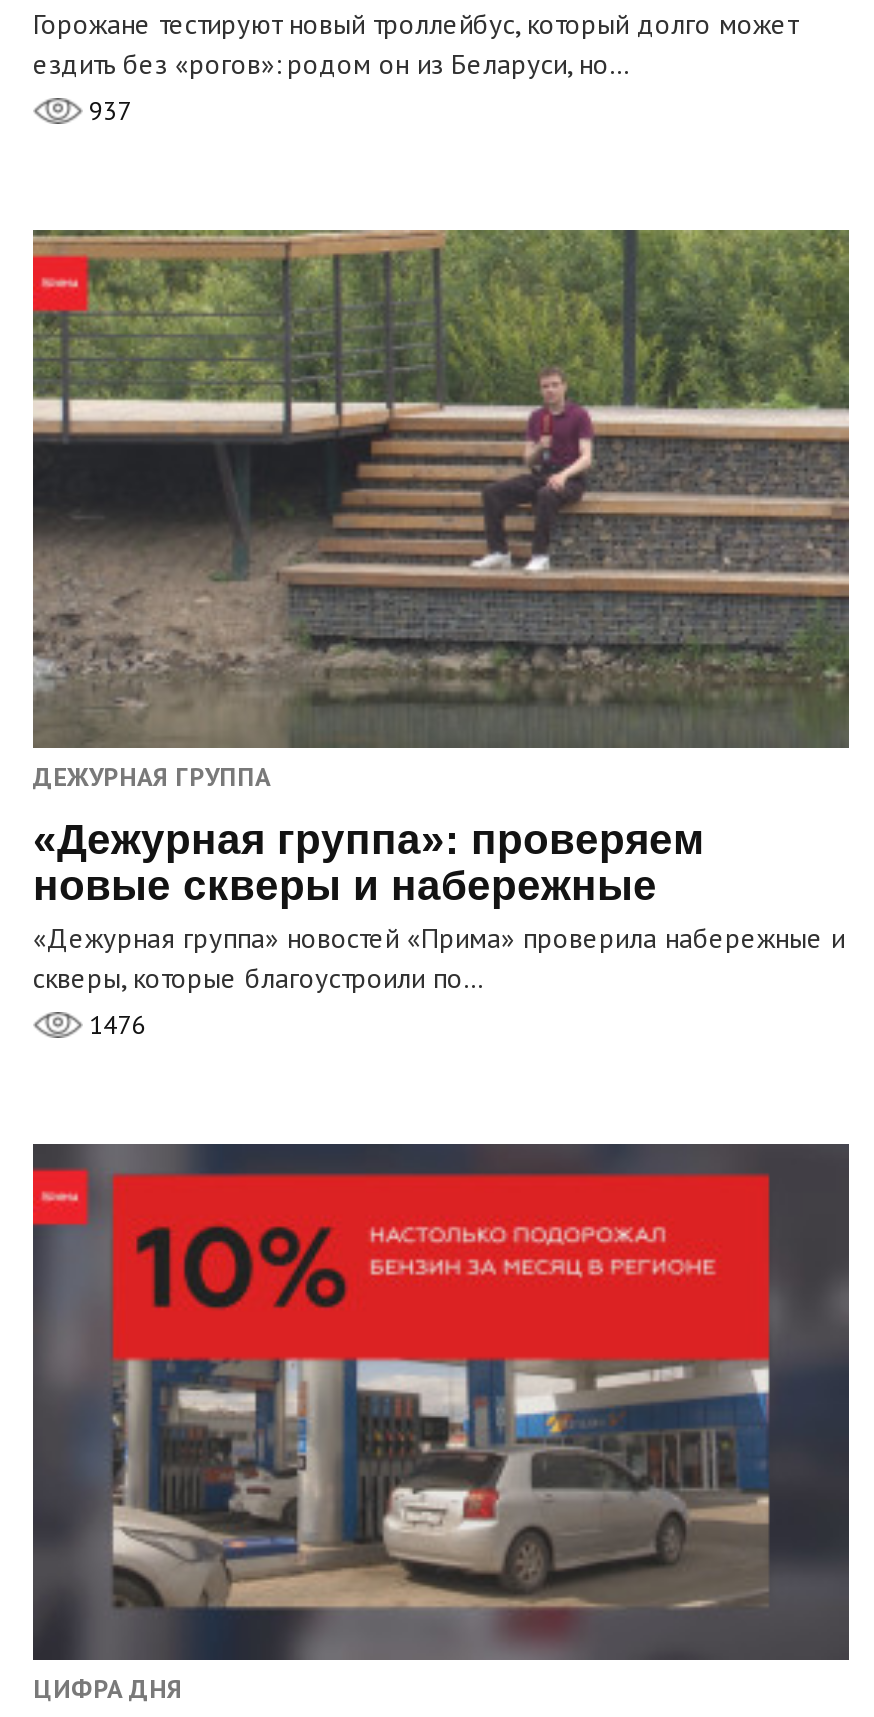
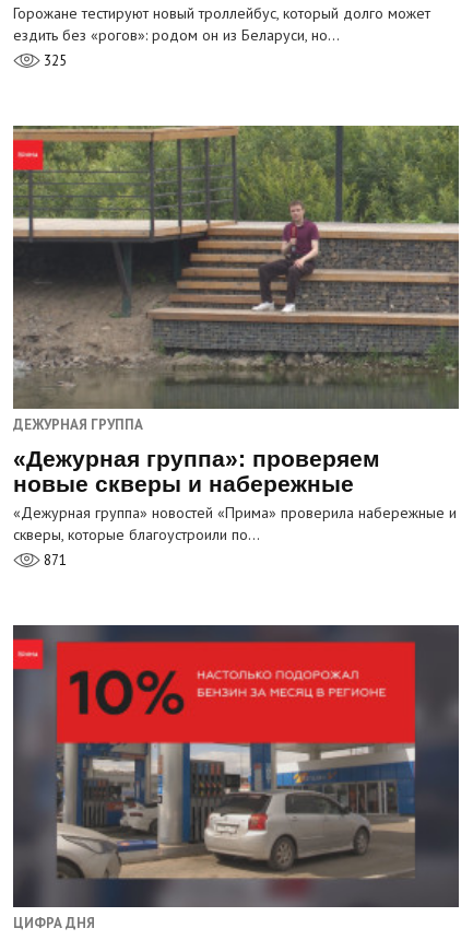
- 937
+ 325

- 1476
+ 871
